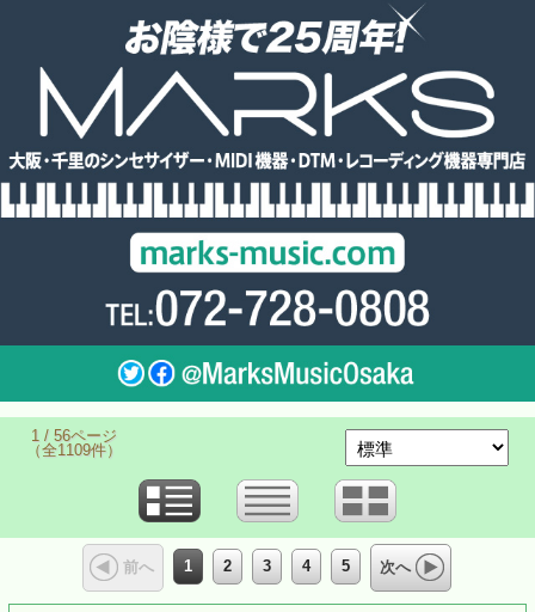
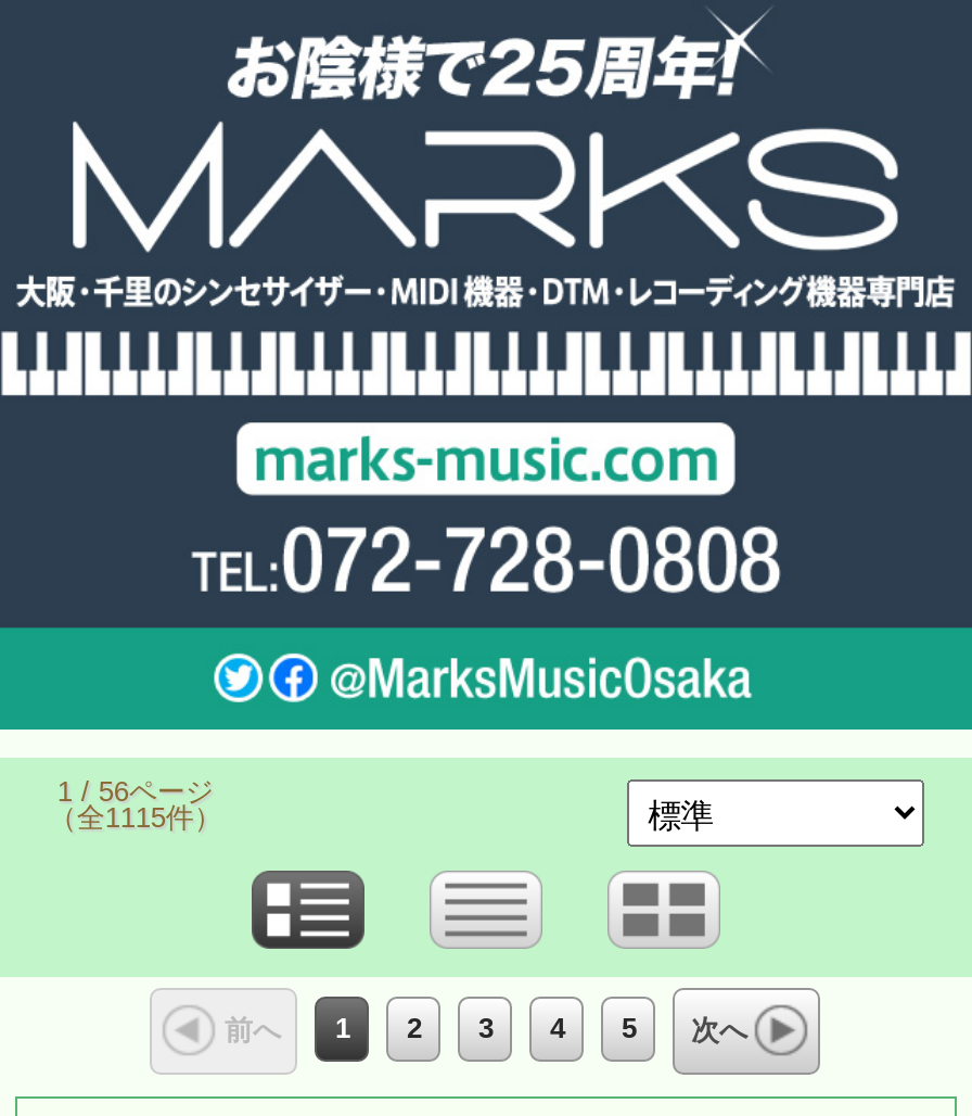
- （全1109件）
+ （全1115件）
